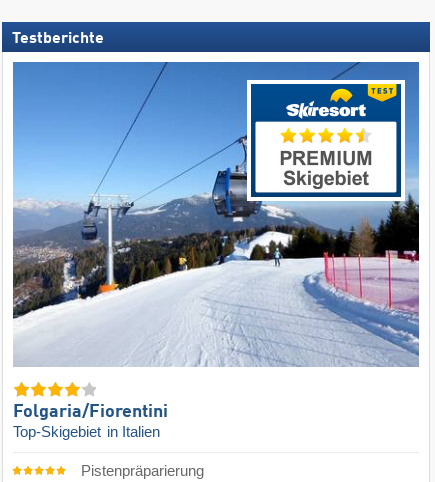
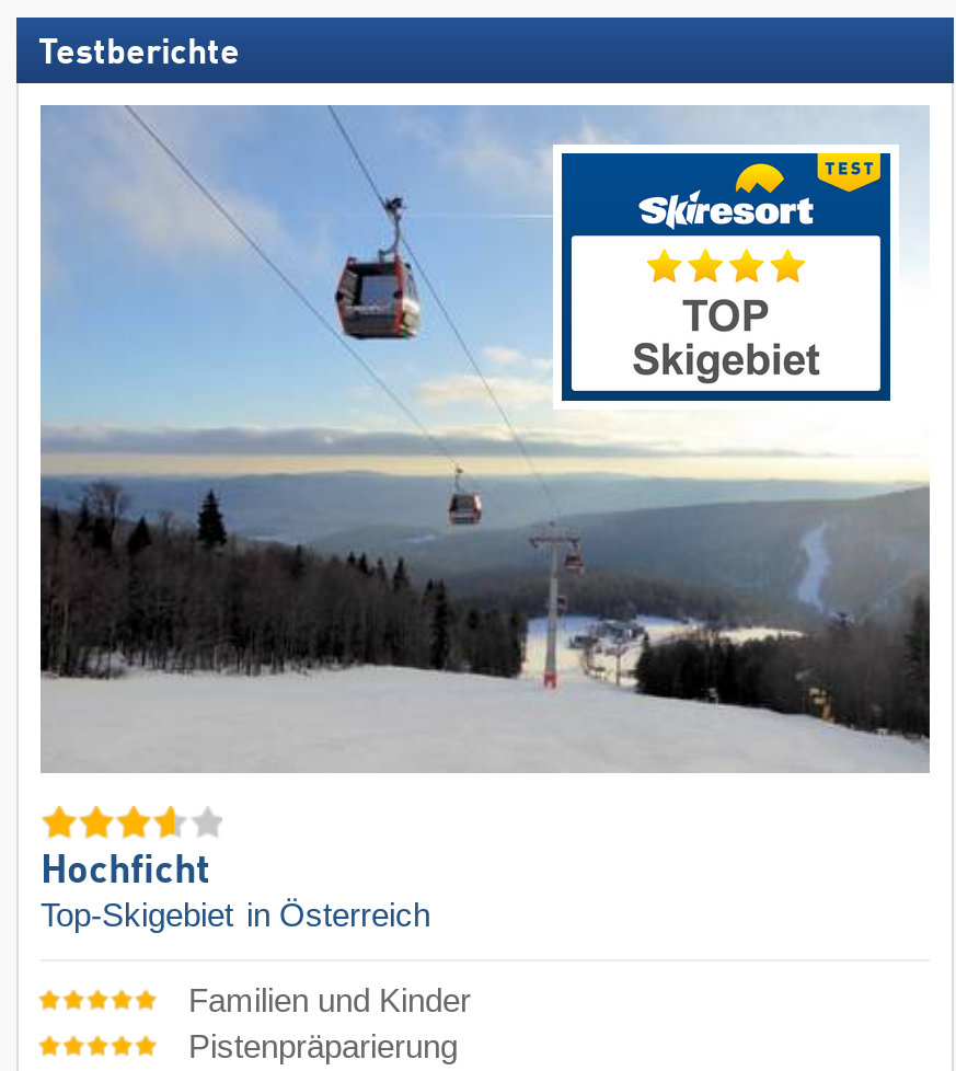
- [image]
- Folgaria/Fiorentini
- Top-Skigebiet in Italien
+ [image]
+ Hochficht
+ Top-Skigebiet in Österreich
+ Familien und Kinder
